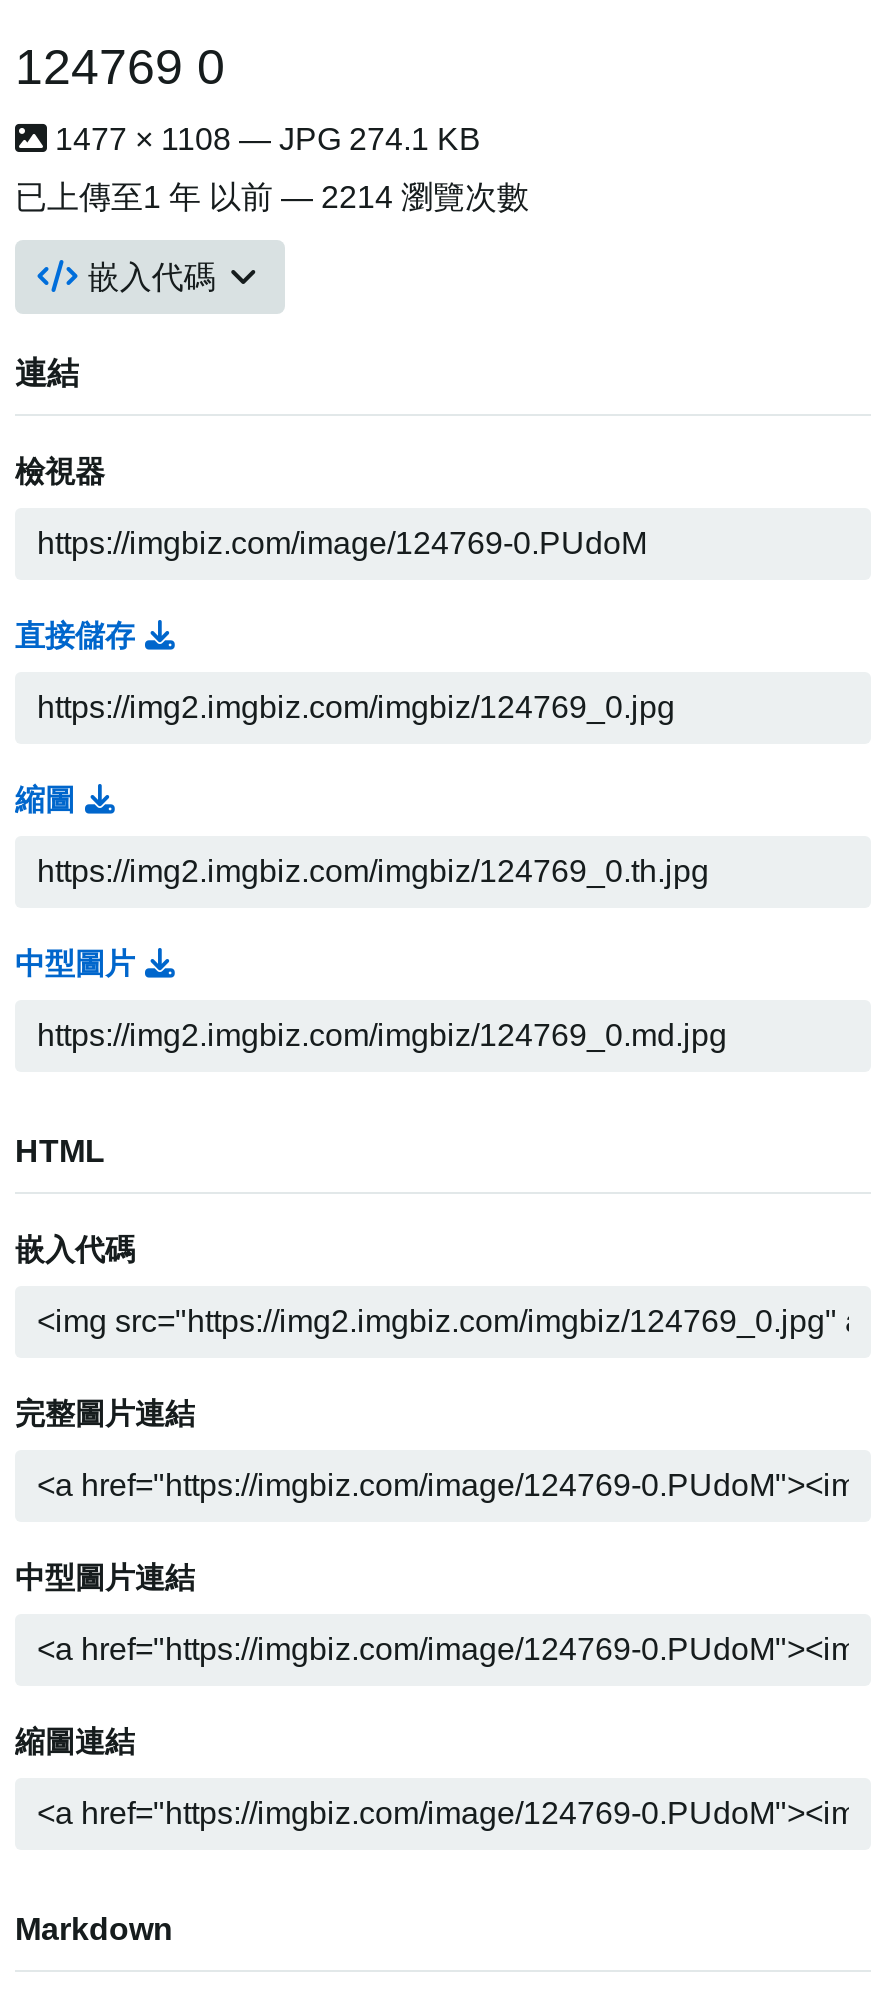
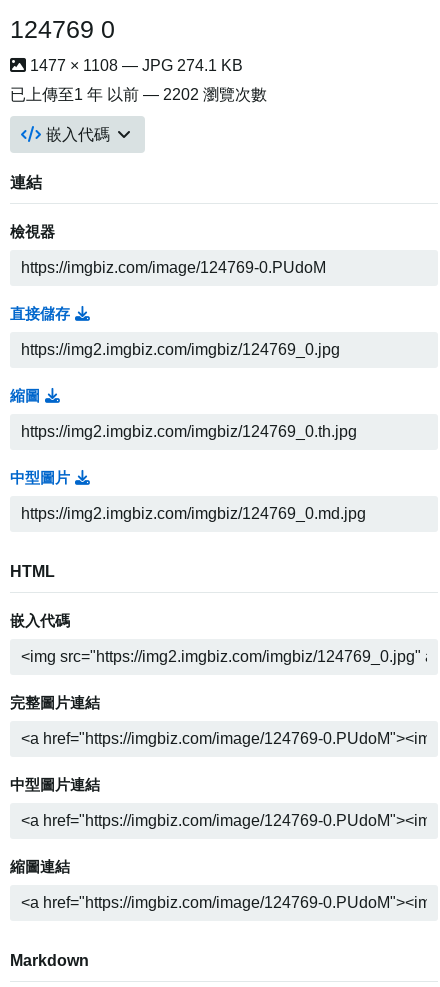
- 已上傳至1 年 以前— 2214 瀏覽次數
+ 已上傳至1 年 以前— 2202 瀏覽次數
